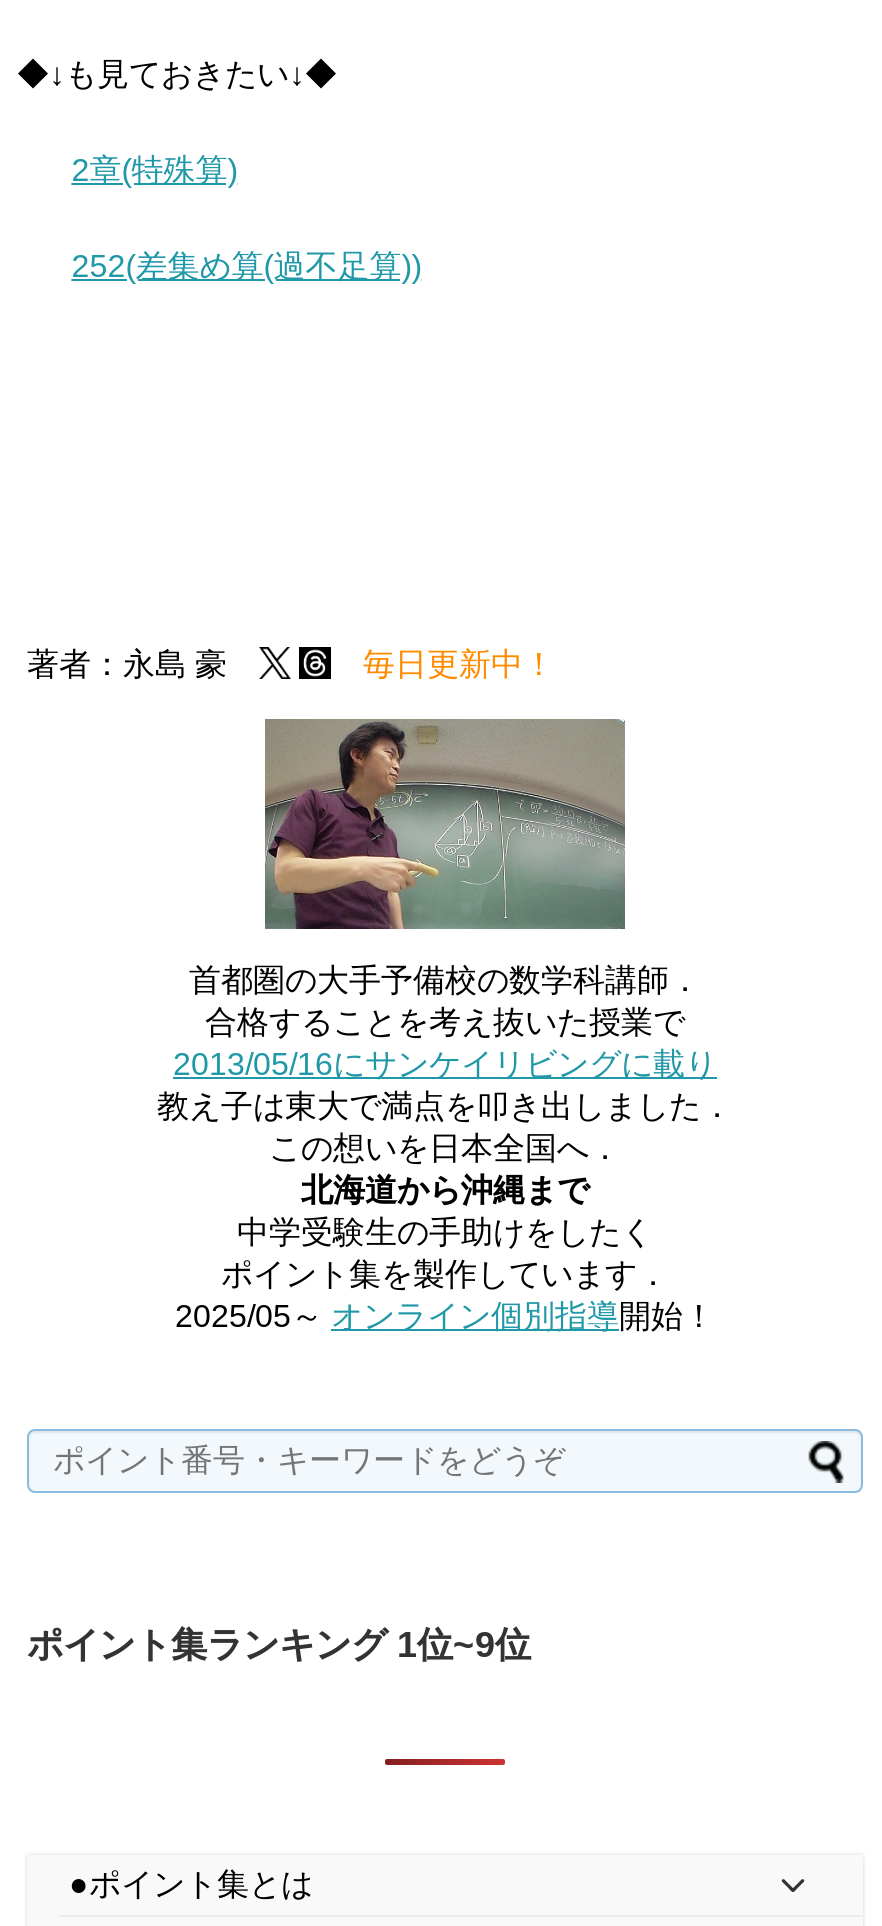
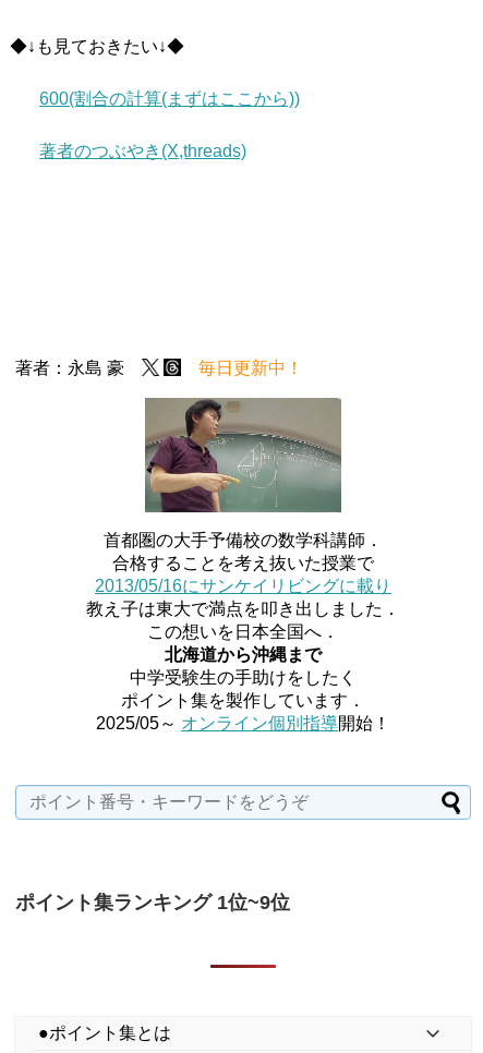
- 2章(特殊算)
+ 600(割合の計算(まずはここから))

- 252(差集め算(過不足算))
+ 著者のつぶやき(X,threads)
